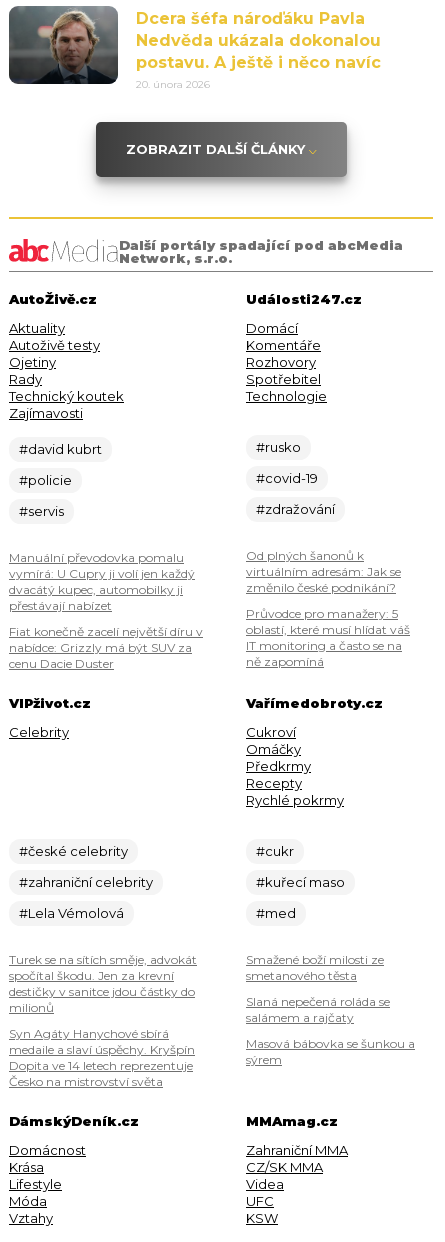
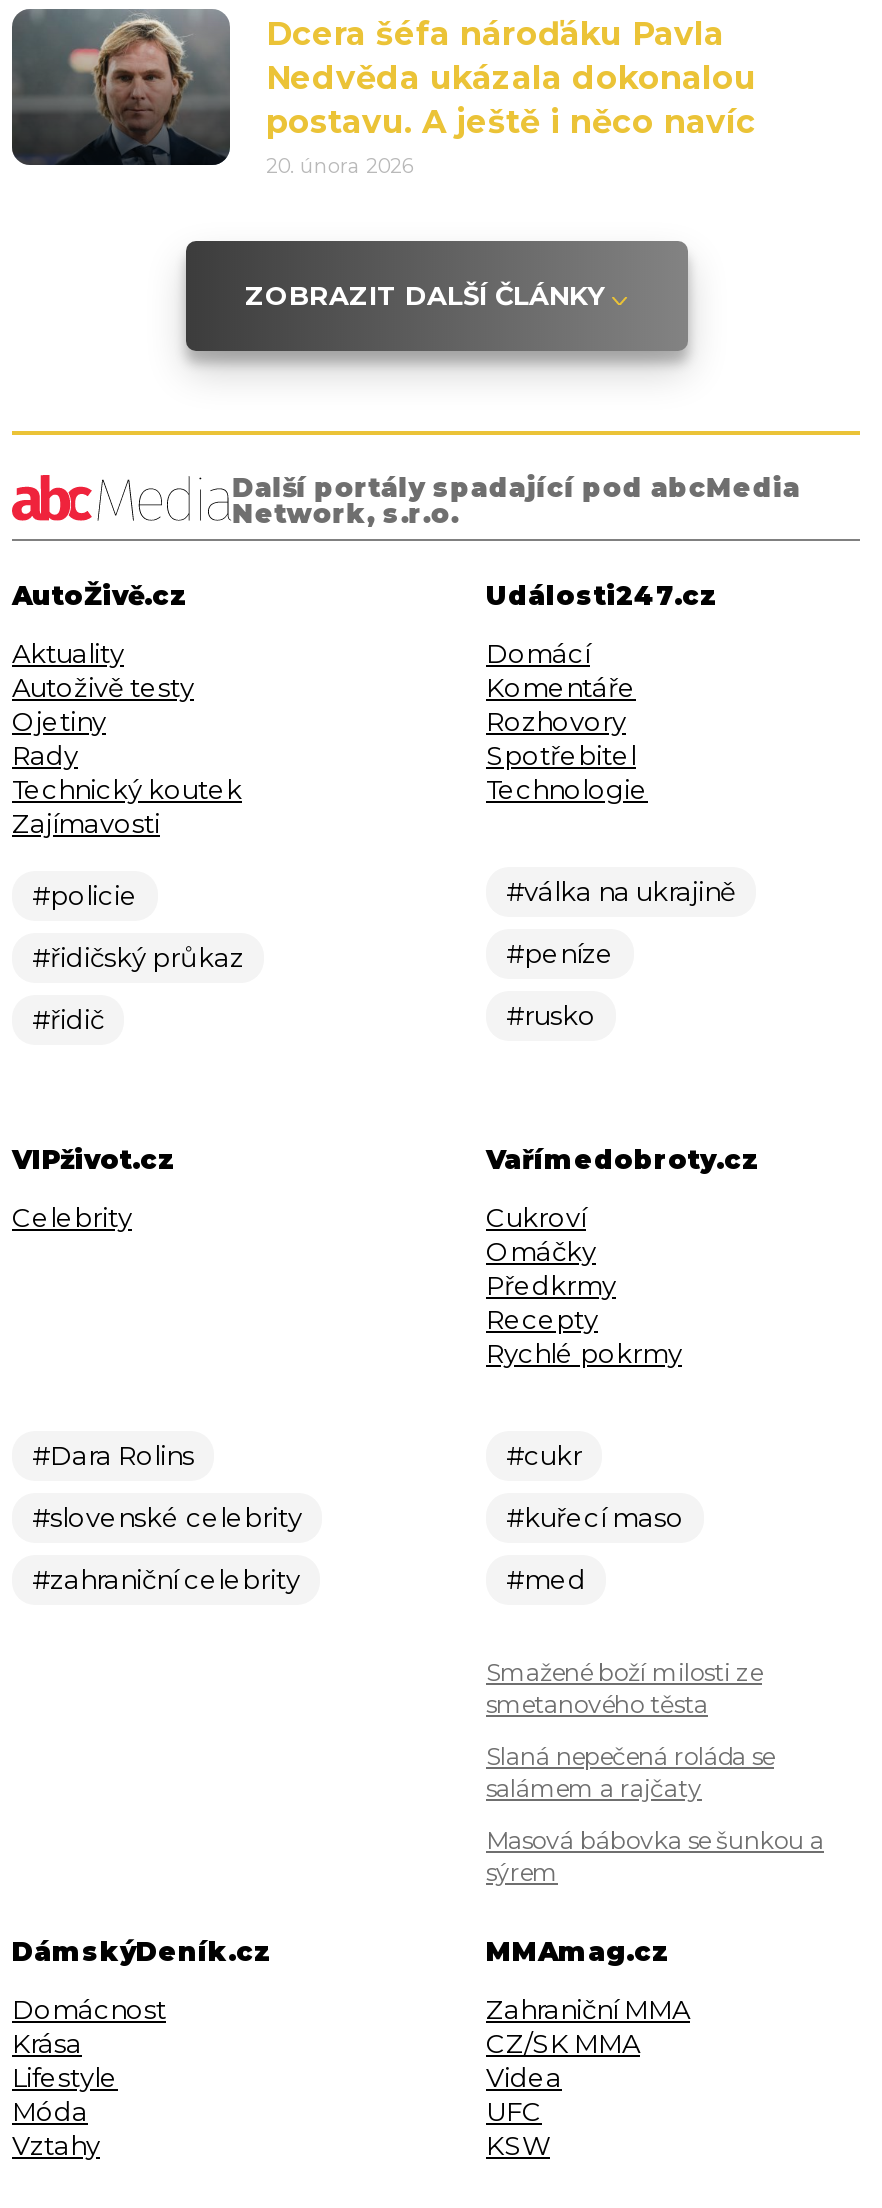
+ #válka na ukrajině
+ #peníze

- #david kubrt

moved down: #rusko

- #covid-19
- #zdražování
- Od plných šanonů k
- virtuálním adresám: Jak se
- změnilo české podnikání?
- Průvodce pro manažery: 5
- oblastí, které musí hlídat váš
- IT monitoring a často se na
- ně zapomíná

- #servis
- Manuální převodovka pomalu
- vymírá: U Cupry ji volí jen každý
- dvacátý kupec, automobilky ji
- přestávají nabízet
- Fiat konečně zacelí největší díru v
- nabídce: Grizzly má být SUV za
- cenu Dacie Duster
+ #řidičský průkaz
+ #řidič

- #české celebrity
+ #Dara Rolins
+ #slovenské celebrity

- #Lela Vémolová
- Turek se na sítích směje, advokát
- spočítal škodu. Jen za krevní
- destičky v sanitce jdou částky do
- milionů
- Syn Agáty Hanychové sbírá
- medaile a slaví úspěchy. Kryšpín
- Dopita ve 14 letech reprezentuje
- Česko na mistrovství světa
